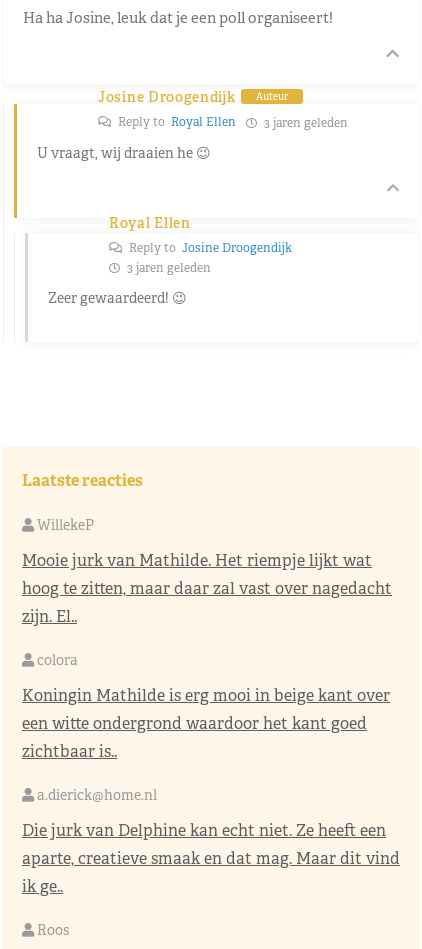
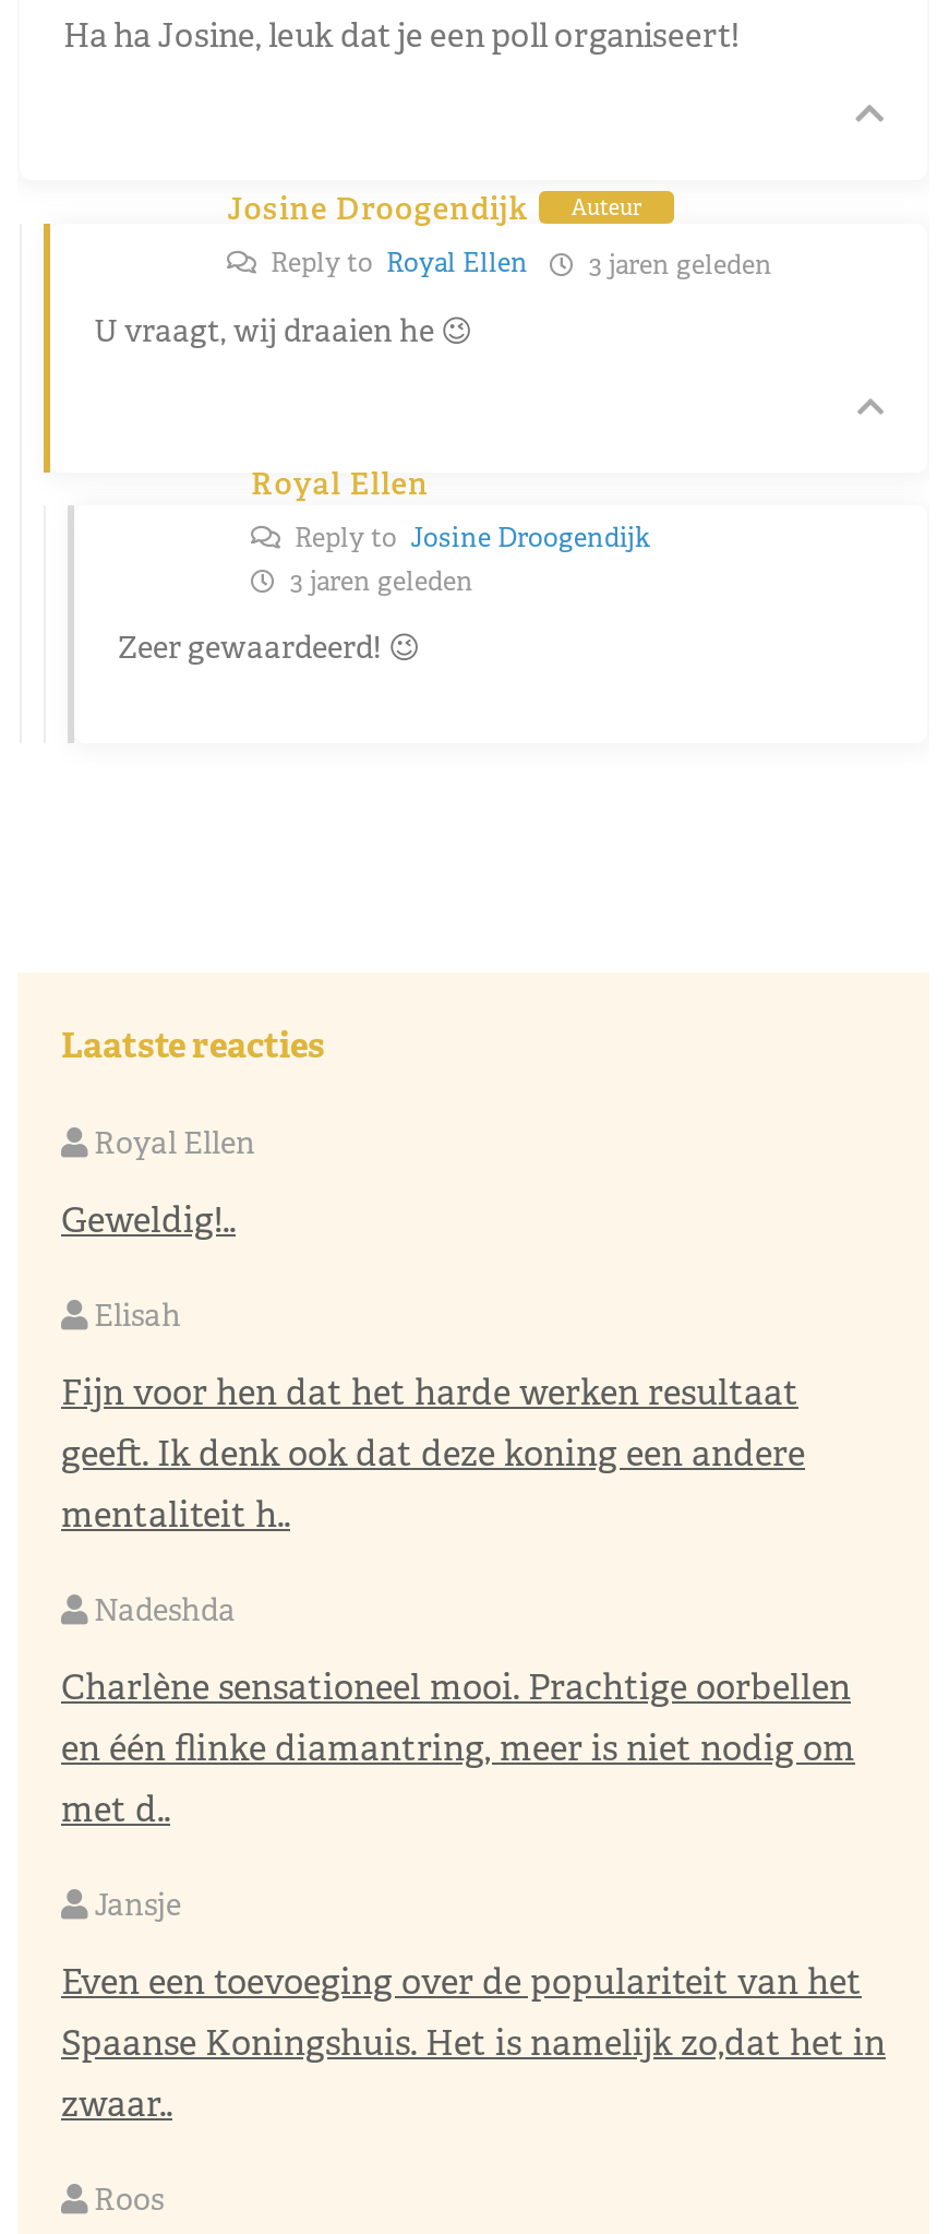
- WillekeP
- Mooie jurk van Mathilde. Het riempje lijkt wat
- hoog te zitten, maar daar zal vast over nagedacht
- zijn. El..
- colora
- Koningin Mathilde is erg mooi in beige kant over
- een witte ondergrond waardoor het kant goed
- zichtbaar is..
- a.dierick@home.nl
- Die jurk van Delphine kan echt niet. Ze heeft een
- aparte, creatieve smaak en dat mag. Maar dit vind
- ik ge..
+ Royal Ellen
+ Geweldig!..
+ Elisah
+ Fijn voor hen dat het harde werken resultaat
+ geeft. Ik denk ook dat deze koning een andere
+ mentaliteit h..
+ Nadeshda
+ Charlène sensationeel mooi. Prachtige oorbellen
+ en één flinke diamantring, meer is niet nodig om
+ met d..
+ Jansje
+ Even een toevoeging over de populariteit van het
+ Spaanse Koningshuis. Het is namelijk zo,dat het in
+ zwaar..
